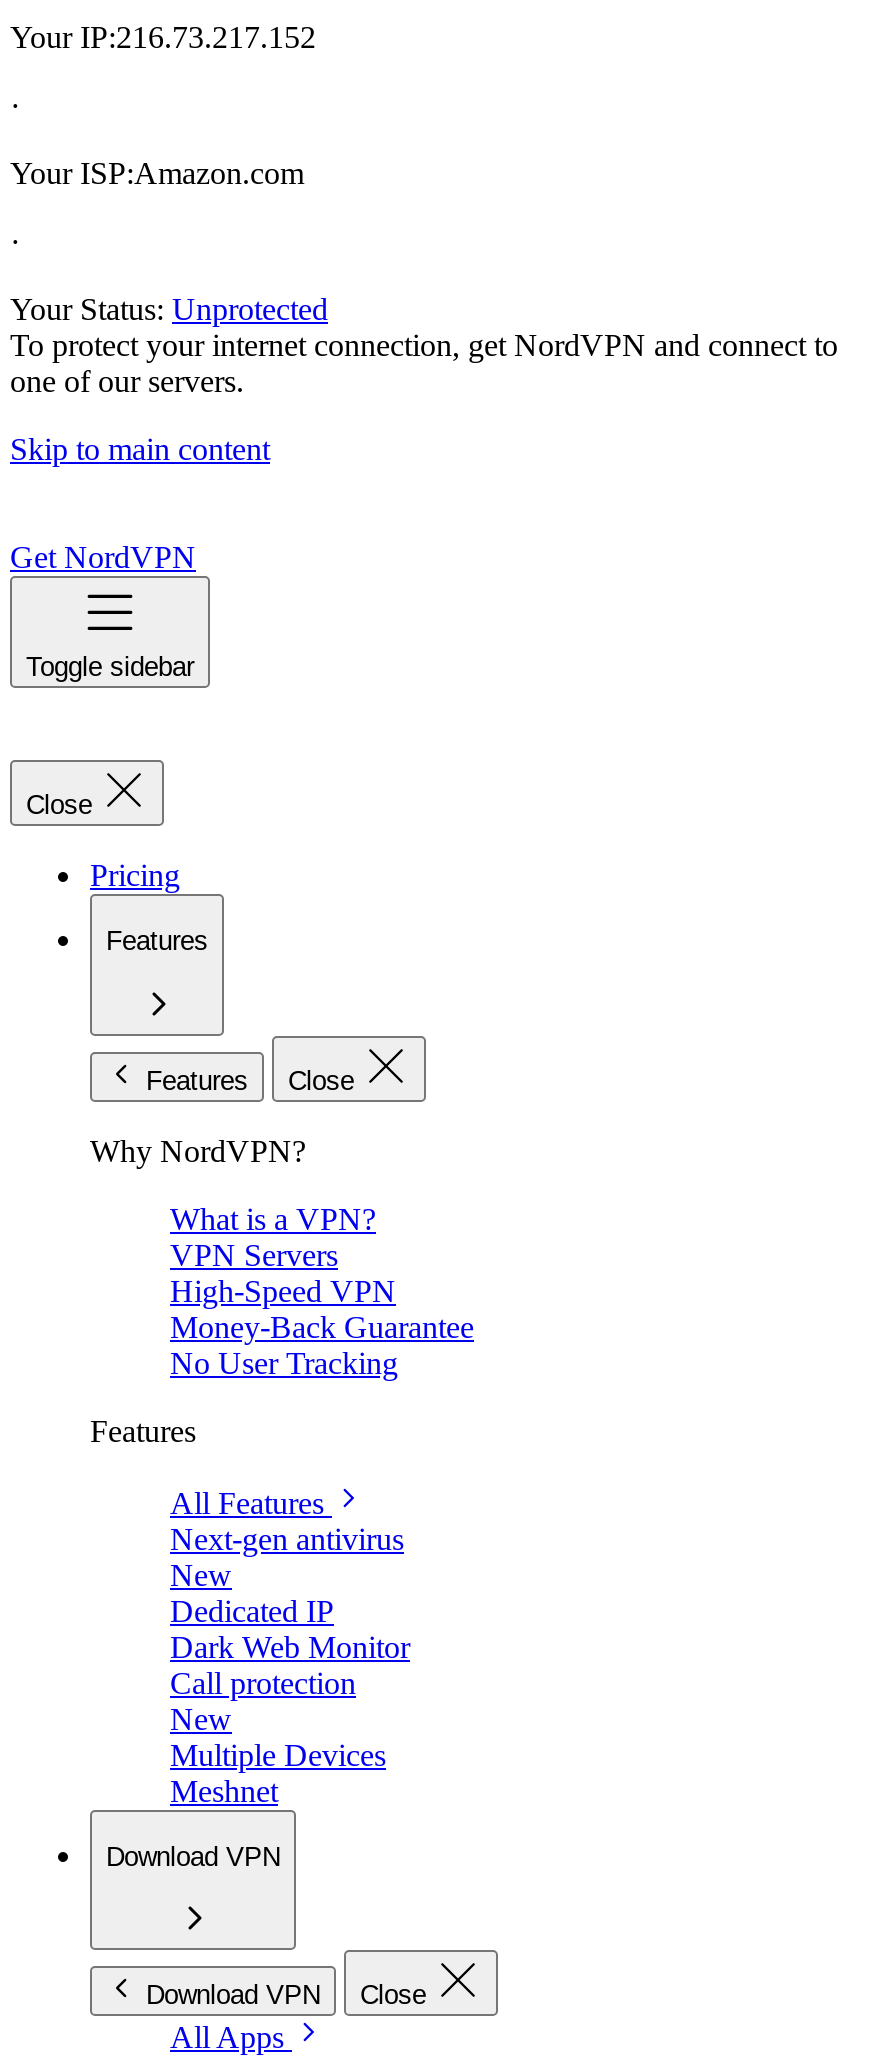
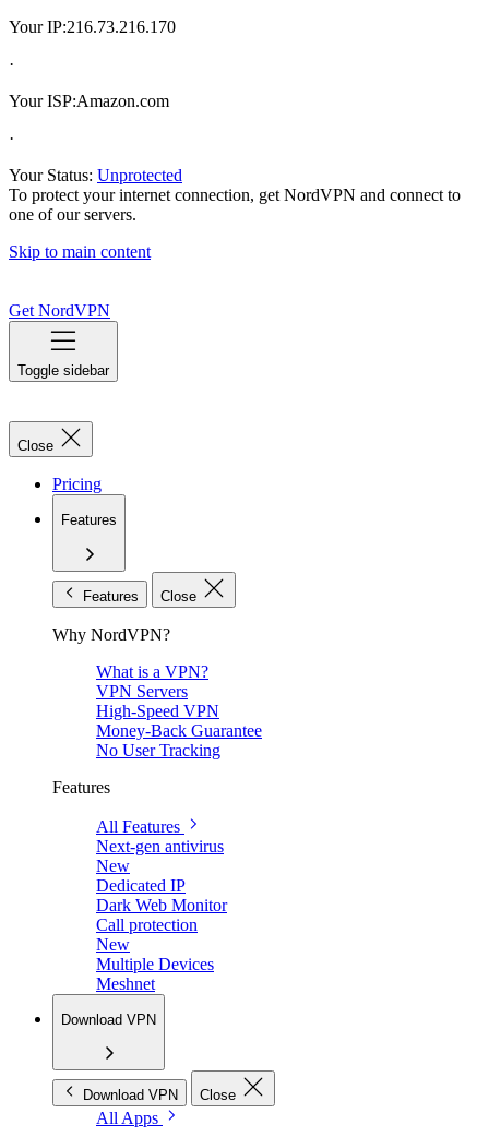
- Your IP:216.73.217.152
+ Your IP:216.73.216.170
